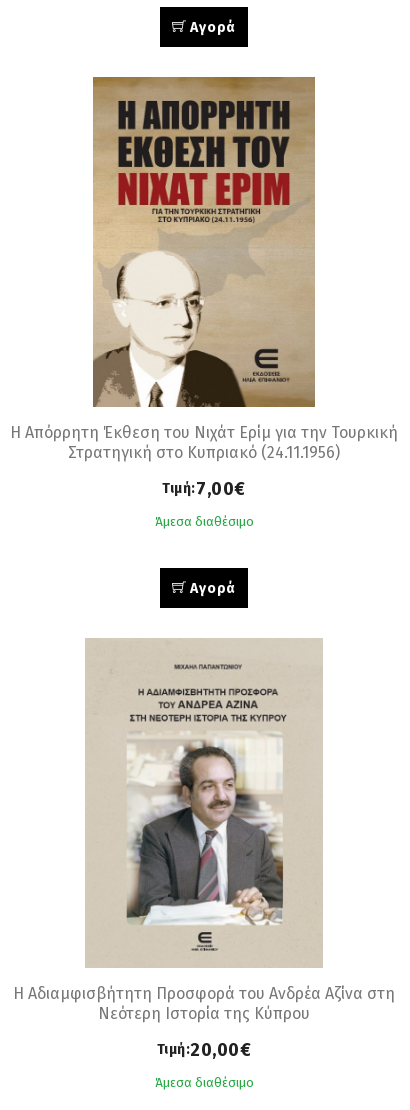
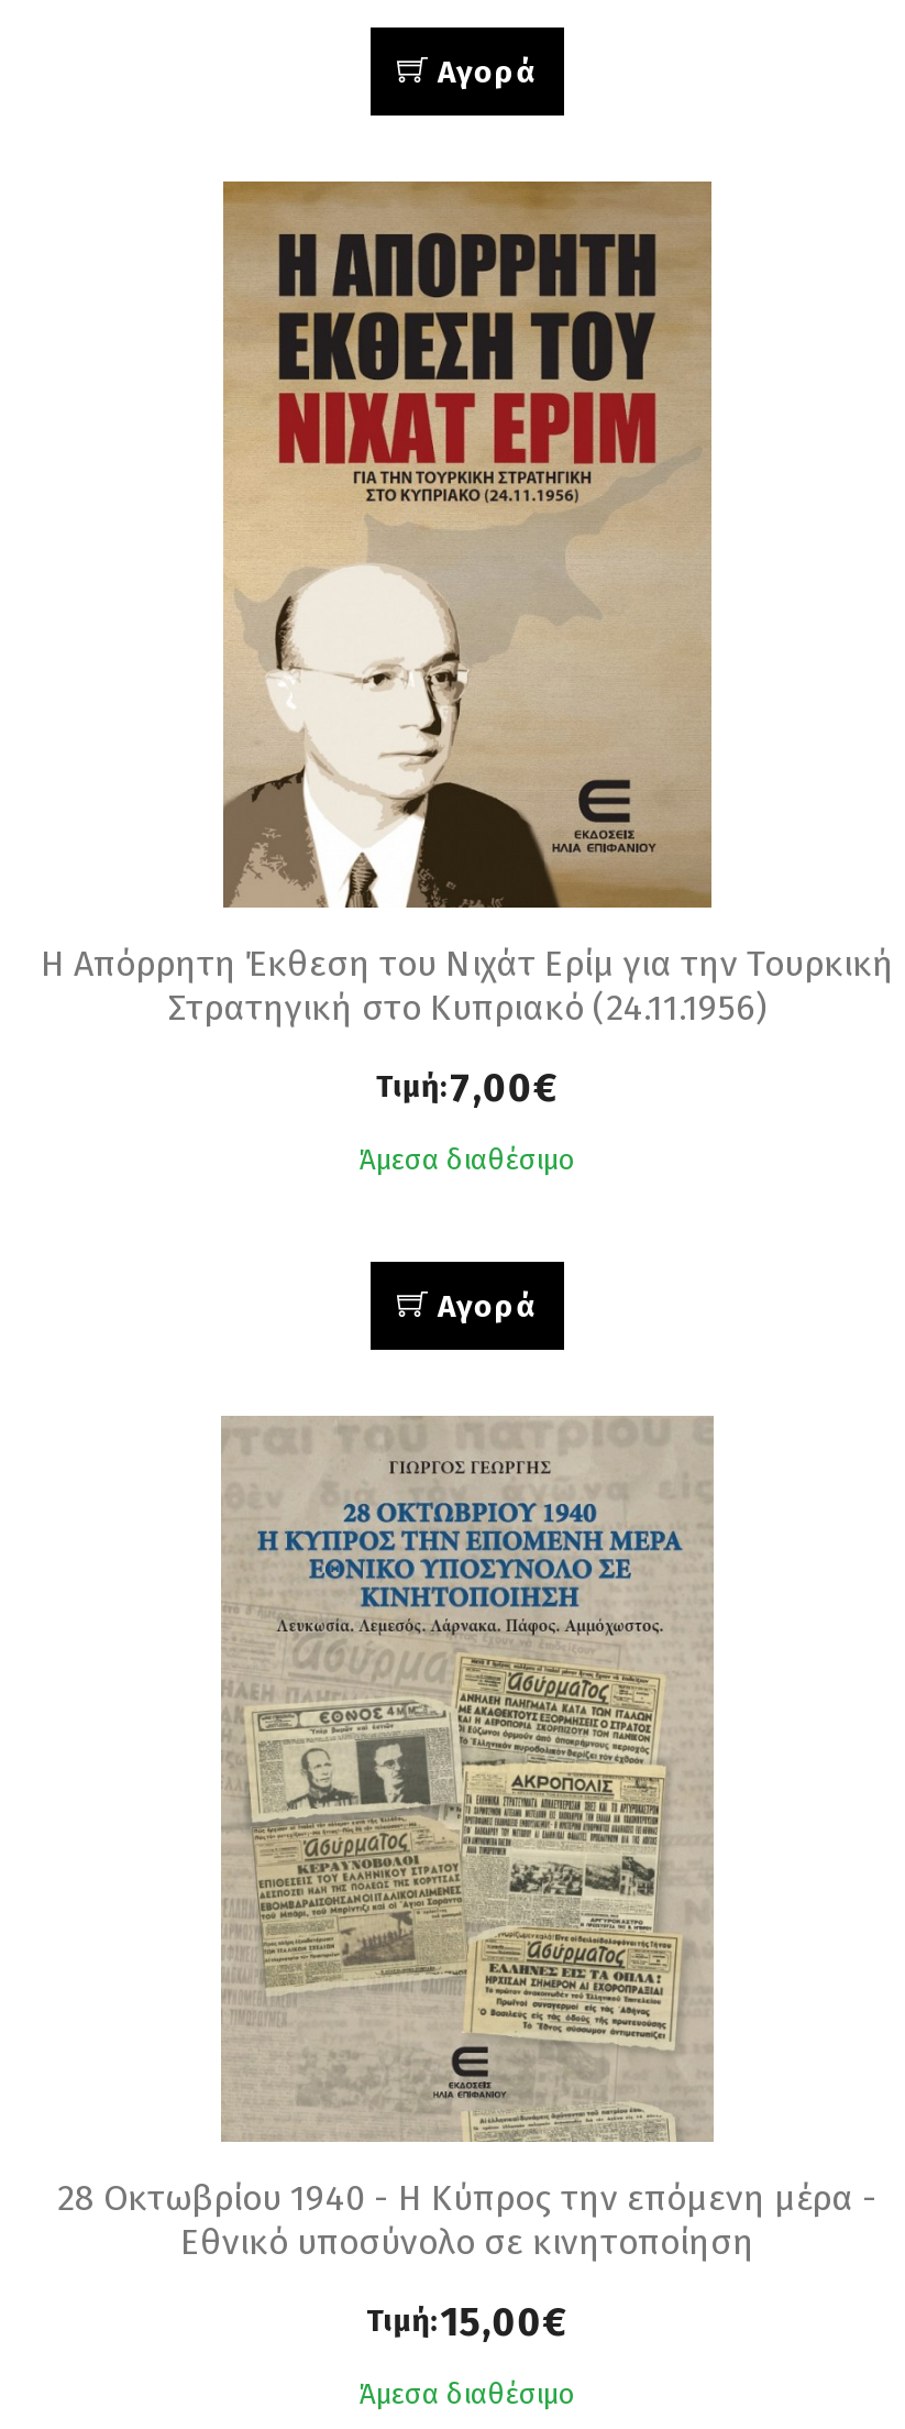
- [image]
- Η Αδιαμφισβήτητη Προσφορά του Ανδρέα Αζίνα στη
- Νεότερη Ιστορία της Κύπρου
+ [image]
+ 28 Οκτωβρίου 1940 - Η Κύπρος την επόμενη μέρα -
+ Εθνικό υποσύνολο σε κινητοποίηση

- Τιμή:20,00€
+ Τιμή:15,00€
